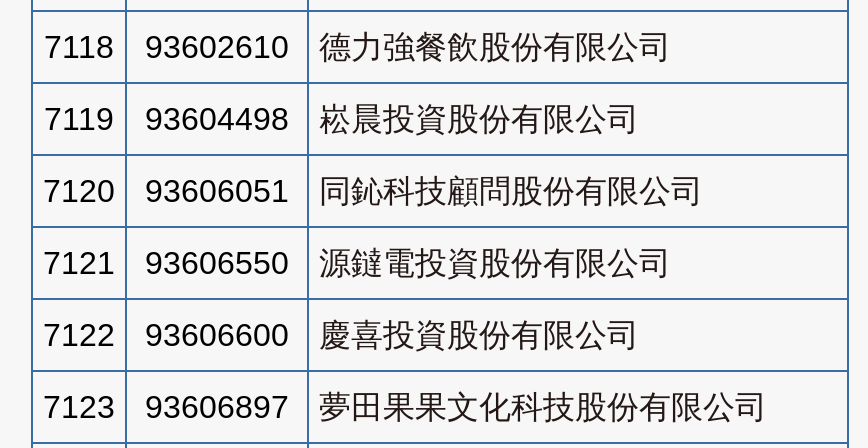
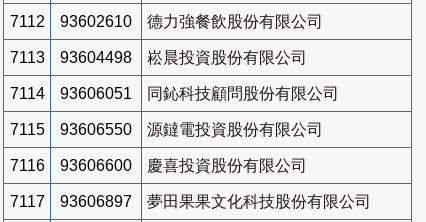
- 7118 93602610 德力強餐飲股份有限公司
+ 7112 93602610 德力強餐飲股份有限公司

- 7119 93604498 崧晨投資股份有限公司
+ 7113 93604498 崧晨投資股份有限公司

- 7120 93606051 同鈊科技顧問股份有限公司
+ 7114 93606051 同鈊科技顧問股份有限公司

- 7121 93606550 源鐽電投資股份有限公司
+ 7115 93606550 源鐽電投資股份有限公司

- 7122 93606600 慶喜投資股份有限公司
+ 7116 93606600 慶喜投資股份有限公司

- 7123 93606897 夢田果果文化科技股份有限公司
+ 7117 93606897 夢田果果文化科技股份有限公司
